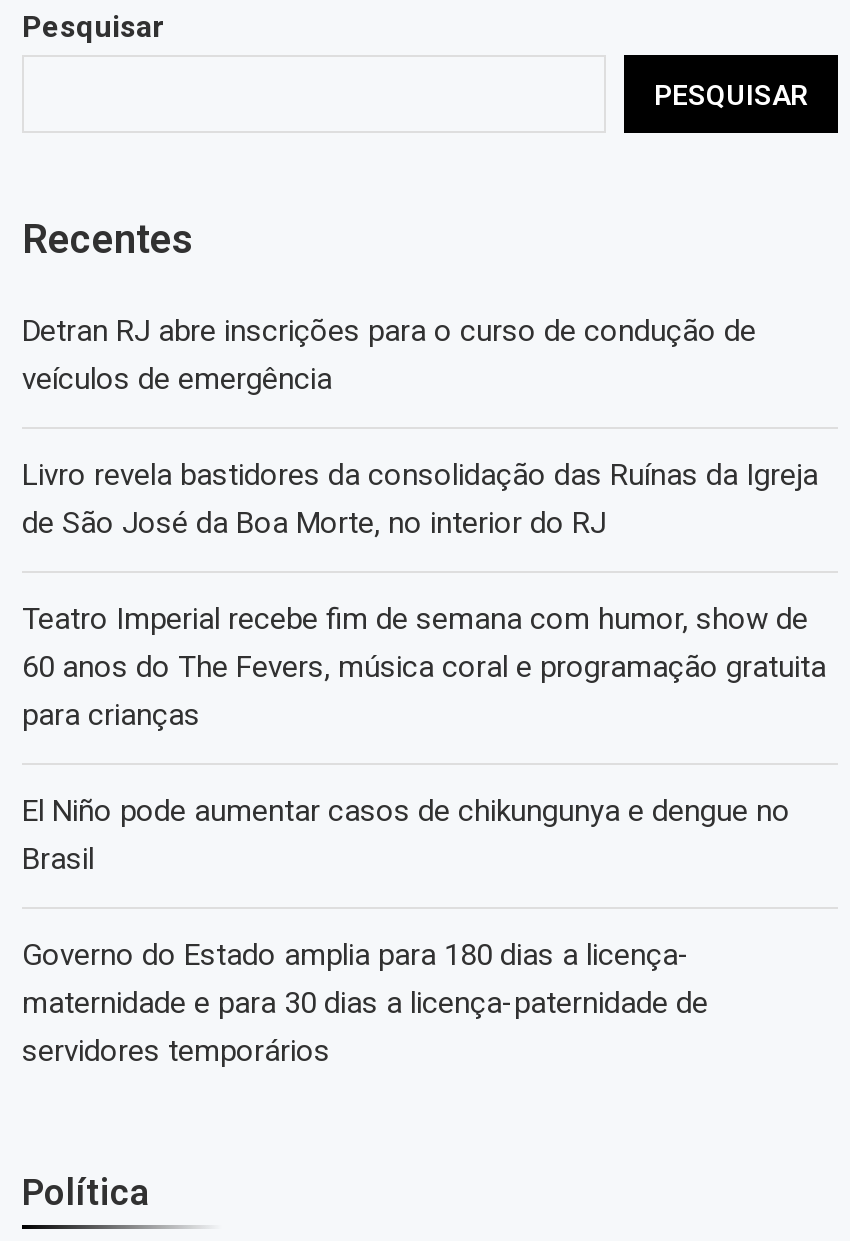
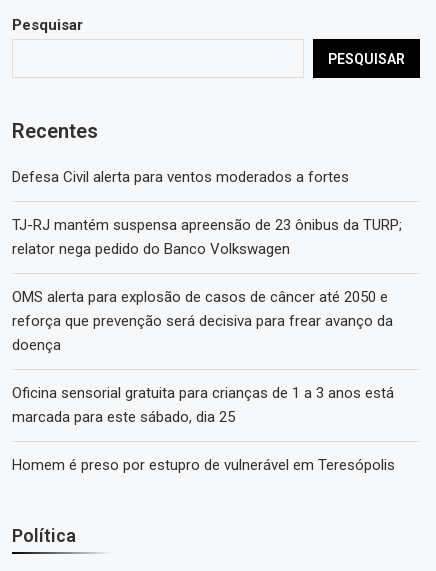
- Detran RJ abre inscrições para o curso de condução de
- veículos de emergência
+ Defesa Civil alerta para ventos moderados a fortes

- Livro revela bastidores da consolidação das Ruínas da Igreja
- de São José da Boa Morte, no interior do RJ
+ TJ-RJ mantém suspensa apreensão de 23 ônibus da TURP;
+ relator nega pedido do Banco Volkswagen

- Teatro Imperial recebe fim de semana com humor, show de
- 60 anos do The Fevers, música coral e programação gratuita
- para crianças
+ OMS alerta para explosão de casos de câncer até 2050 e
+ reforça que prevenção será decisiva para frear avanço da
+ doença

- El Niño pode aumentar casos de chikungunya e dengue no
- Brasil
+ Oficina sensorial gratuita para crianças de 1 a 3 anos está
+ marcada para este sábado, dia 25

- Governo do Estado amplia para 180 dias a licença-
- maternidade e para 30 dias a licença-paternidade de
- servidores temporários
+ Homem é preso por estupro de vulnerável em Teresópolis
